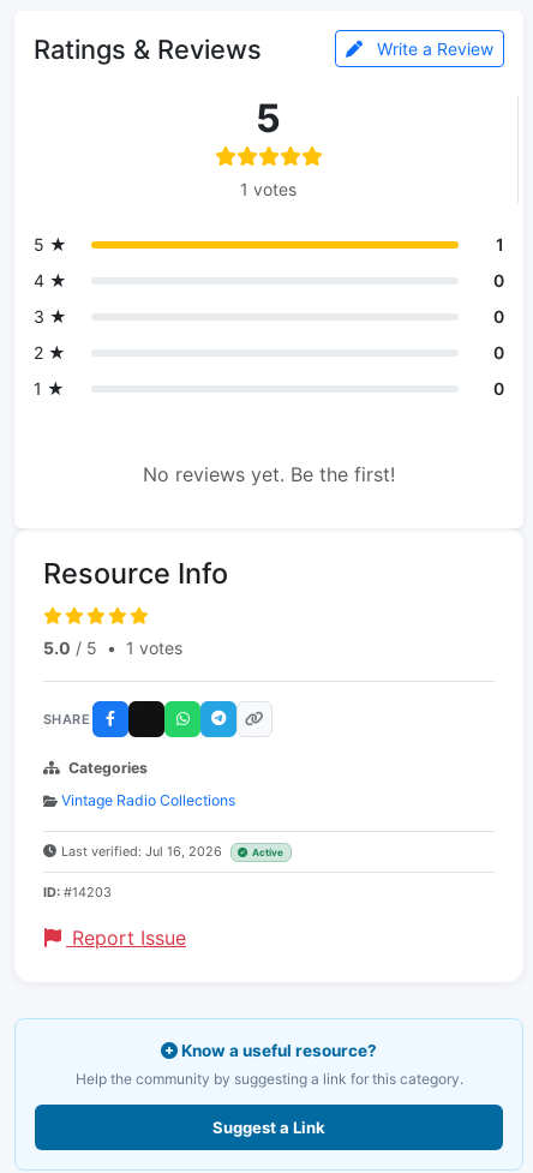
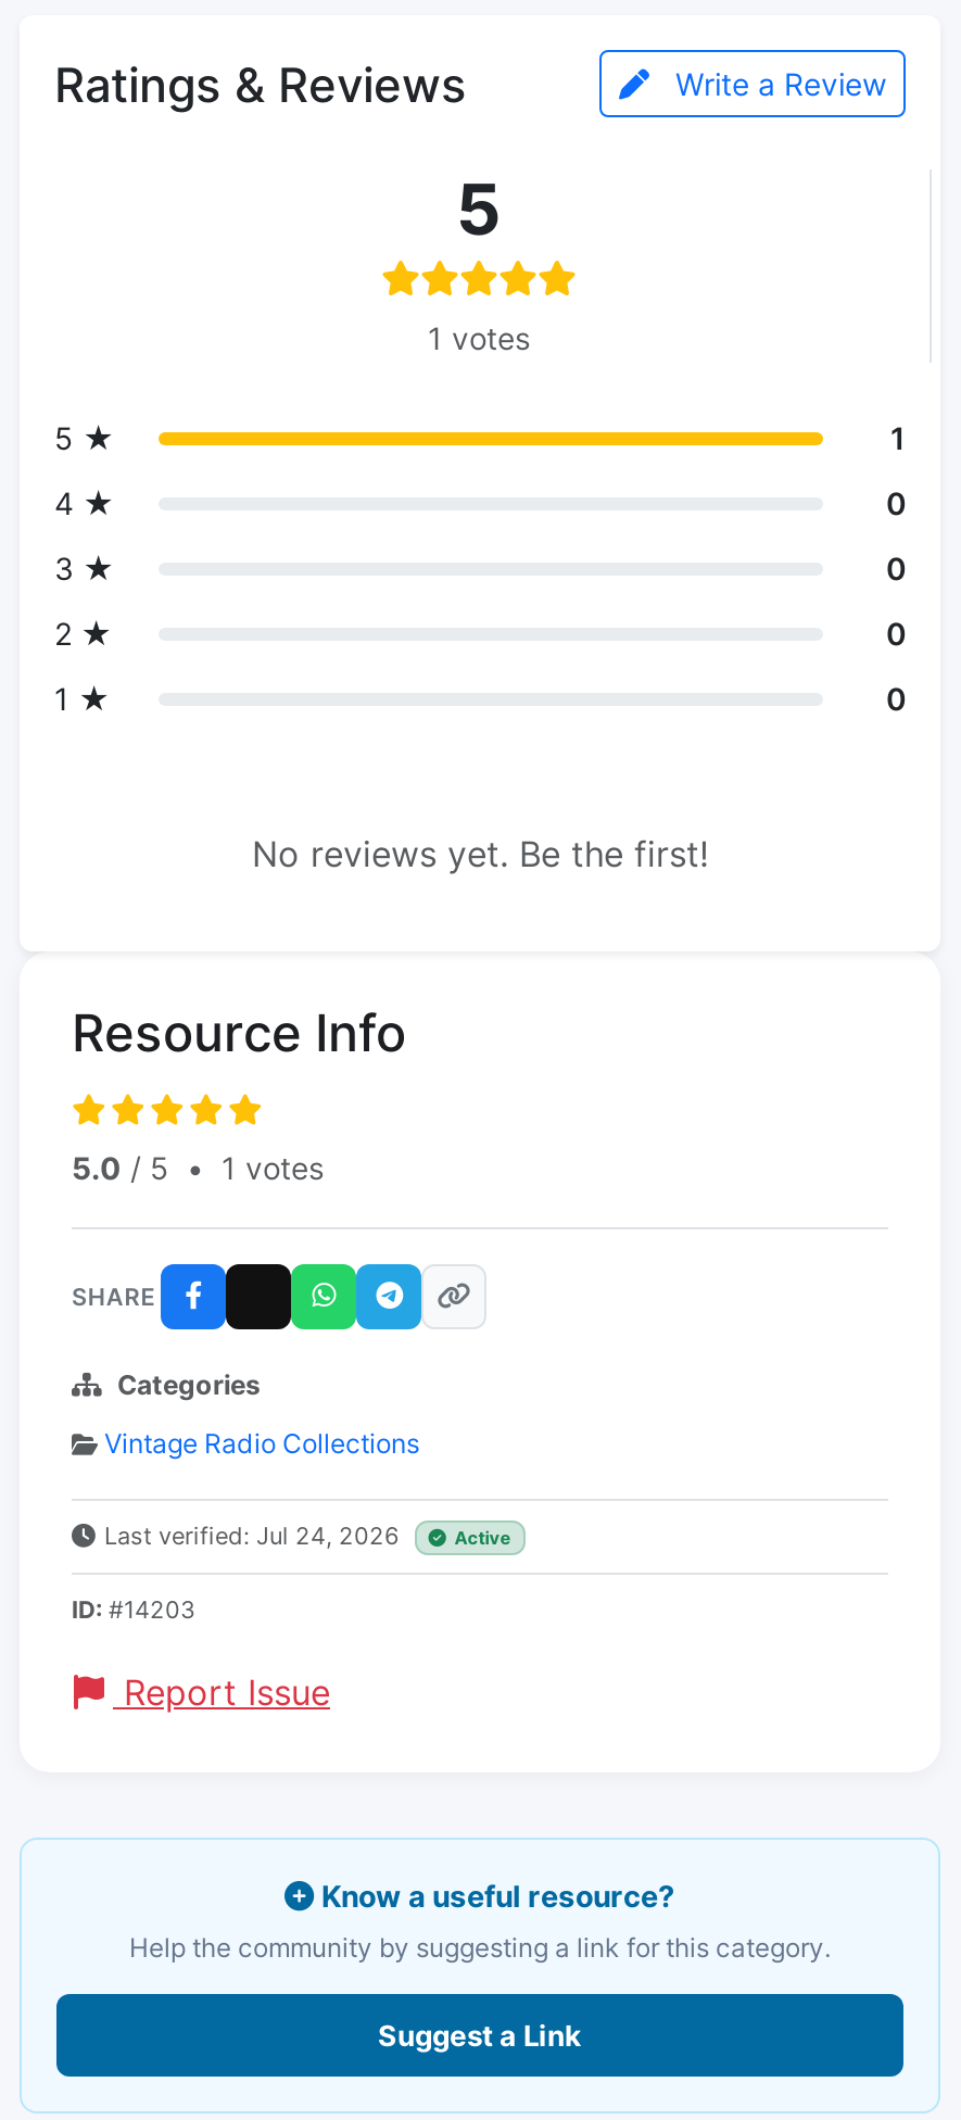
- Last verified: Jul 16, 2026
+ Last verified: Jul 24, 2026
